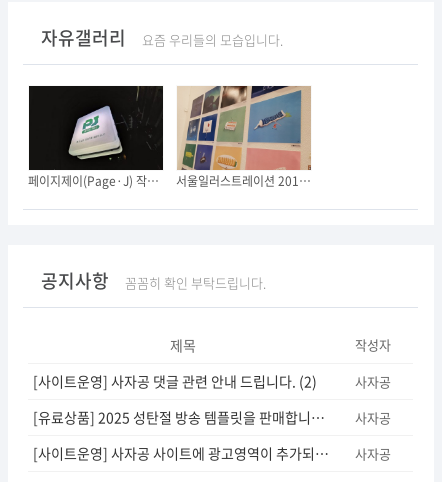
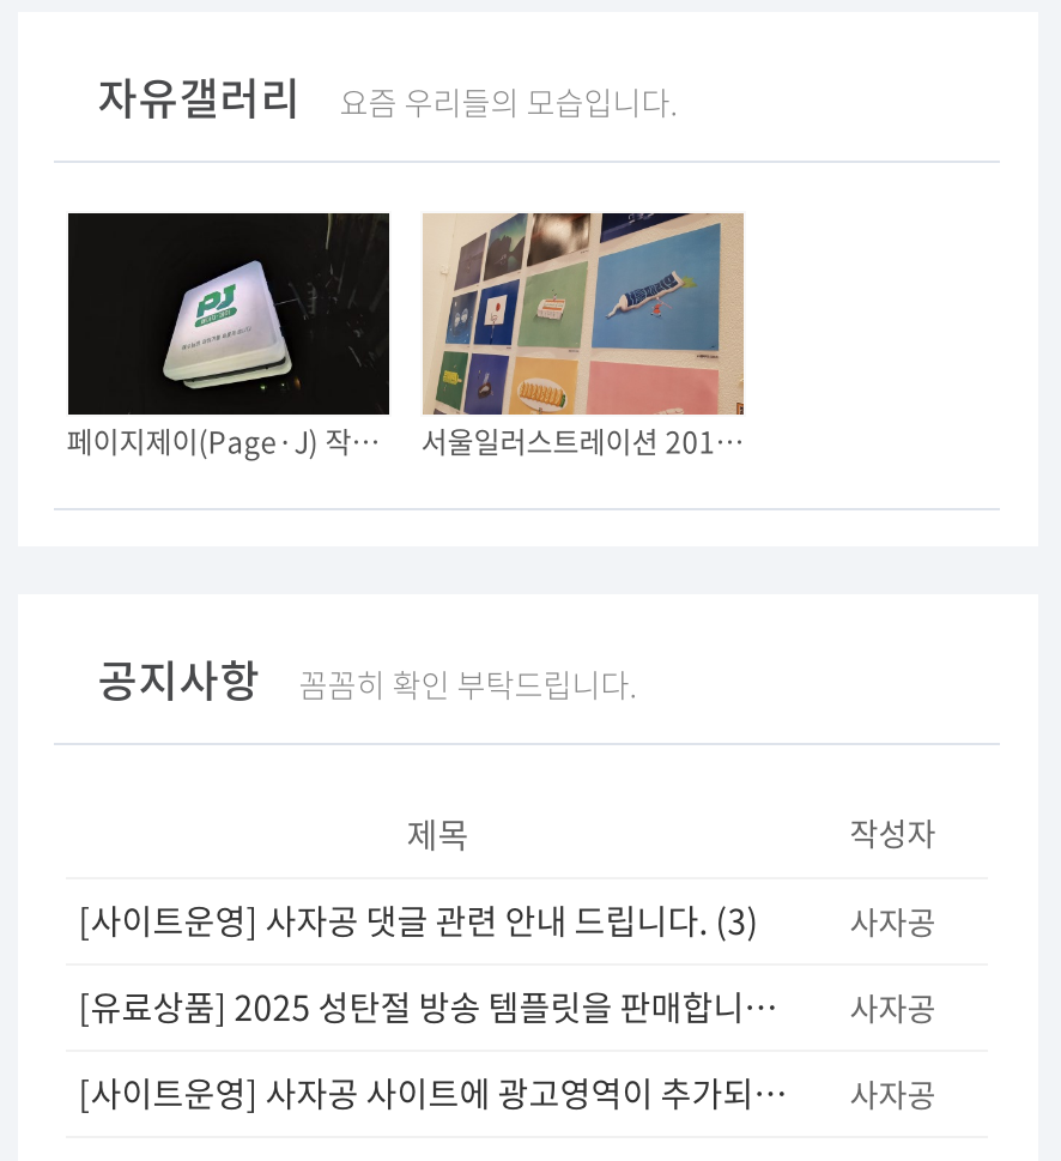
- [사이트운영] 사자공 댓글 관련 안내 드립니다. (2)
+ [사이트운영] 사자공 댓글 관련 안내 드립니다. (3)
